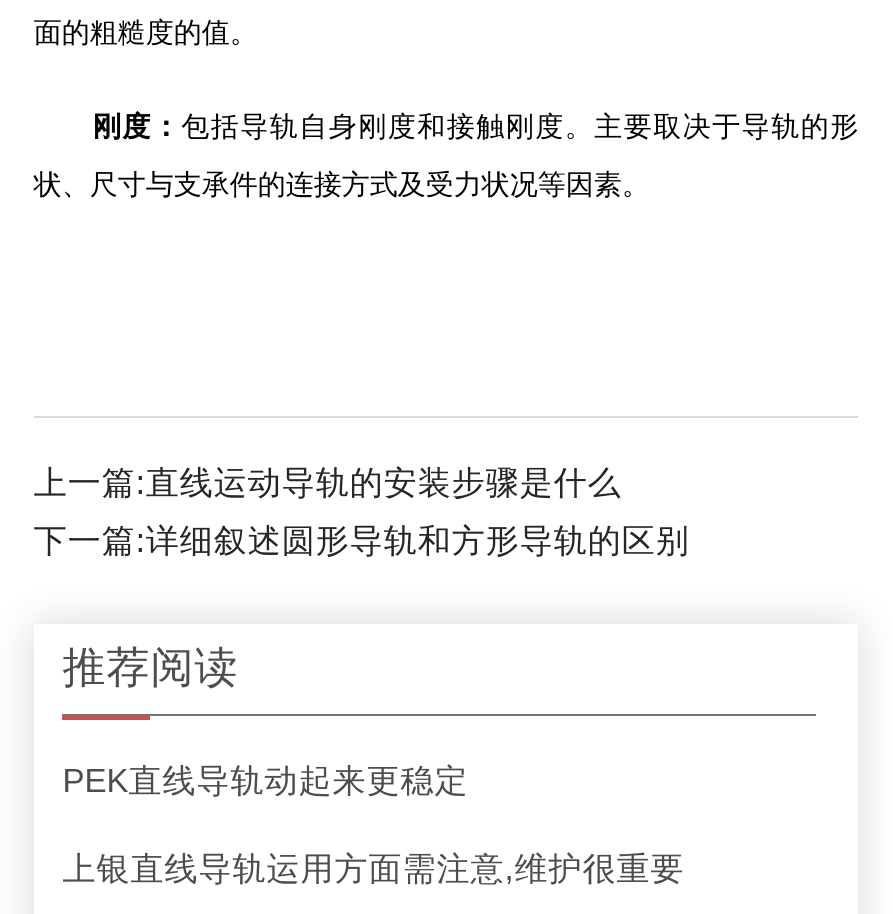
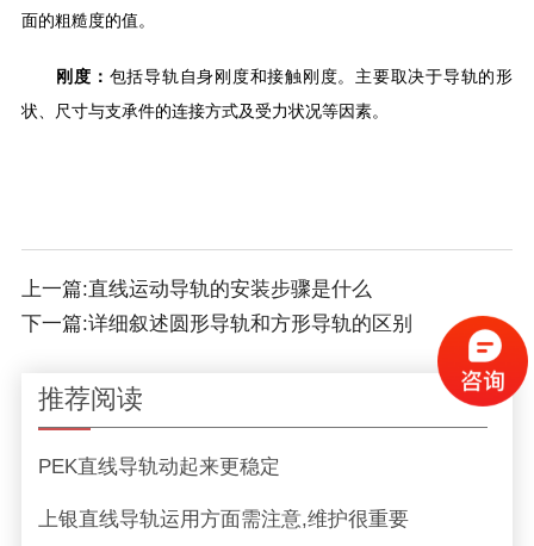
+ [image]
